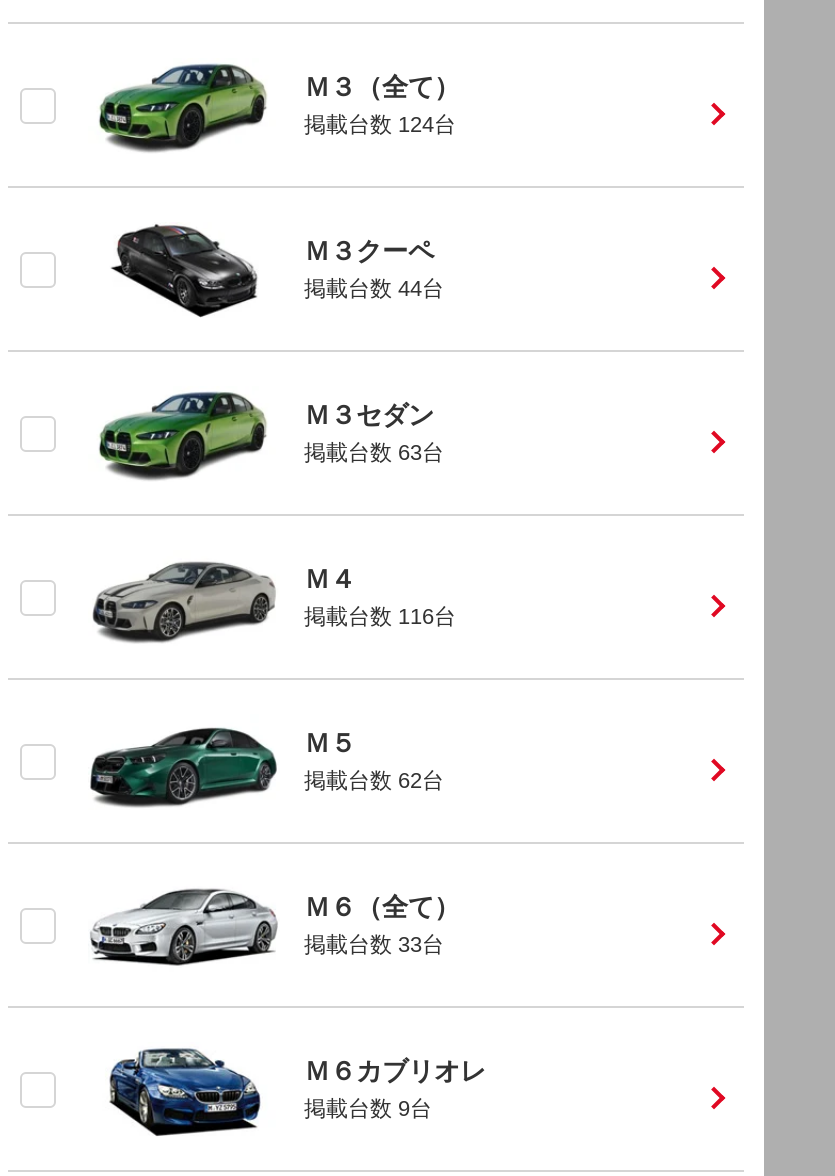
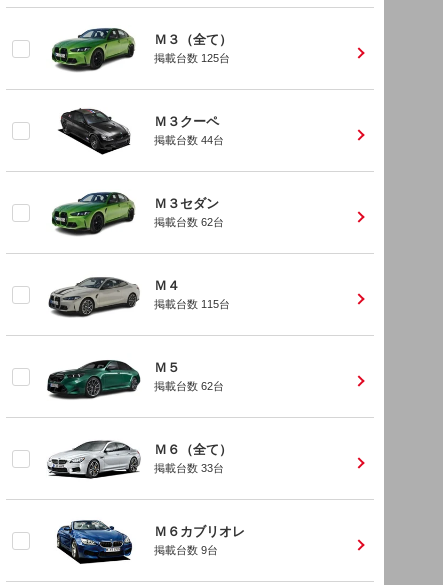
- 掲載台数124台
+ 掲載台数125台

- 掲載台数63台
+ 掲載台数62台

- 掲載台数116台
+ 掲載台数115台
